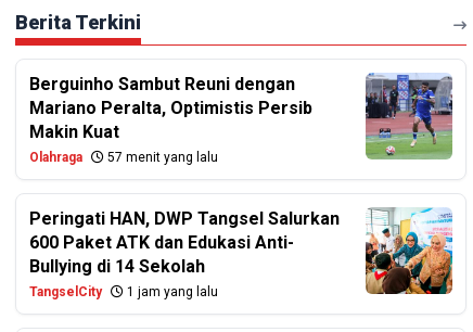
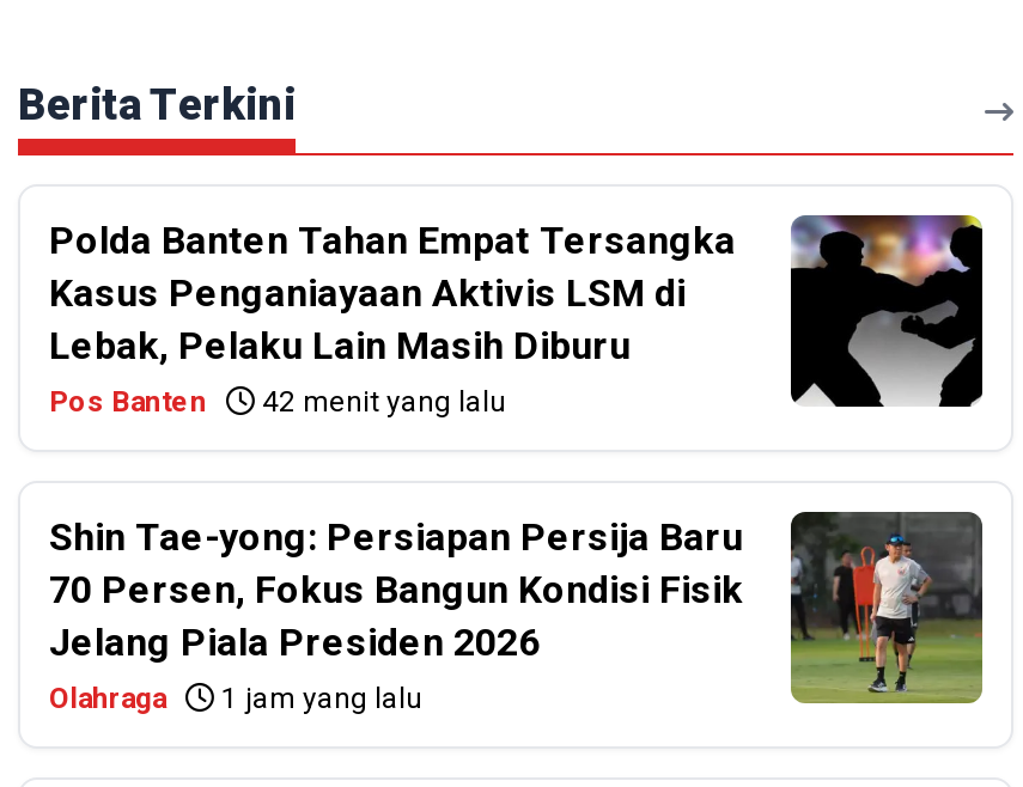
- Berguinho Sambut Reuni dengan
- Mariano Peralta, Optimistis Persib
- Makin Kuat
+ Polda Banten Tahan Empat Tersangka
+ Kasus Penganiayaan Aktivis LSM di
+ Lebak, Pelaku Lain Masih Diburu
+ Pos Banten
+ 42 menit yang lalu
+ Shin Tae-yong: Persiapan Persija Baru
+ 70 Persen, Fokus Bangun Kondisi Fisik
+ Jelang Piala Presiden 2026

- [image]
+ [image]

- 57 menit yang lalu
- Peringati HAN, DWP Tangsel Salurkan
- 600 Paket ATK dan Edukasi Anti-
- Bullying di 14 Sekolah
- TangselCity

moved down: Olahraga

- [image]
+ [image]
